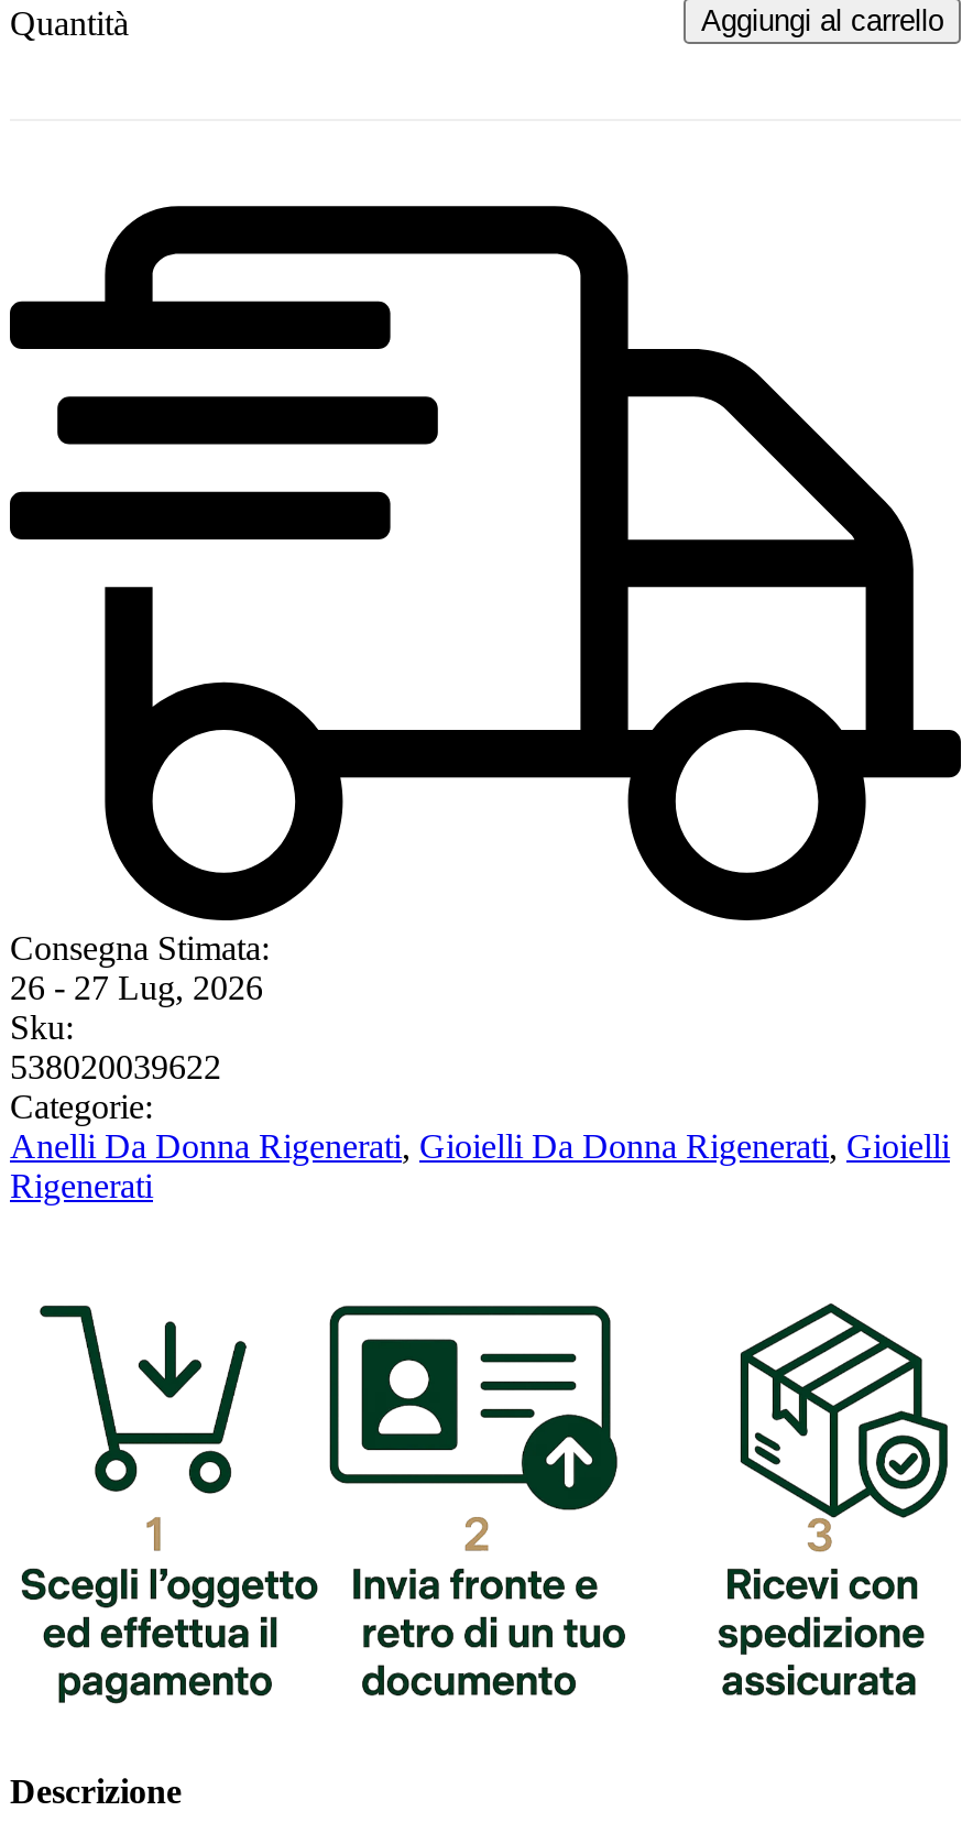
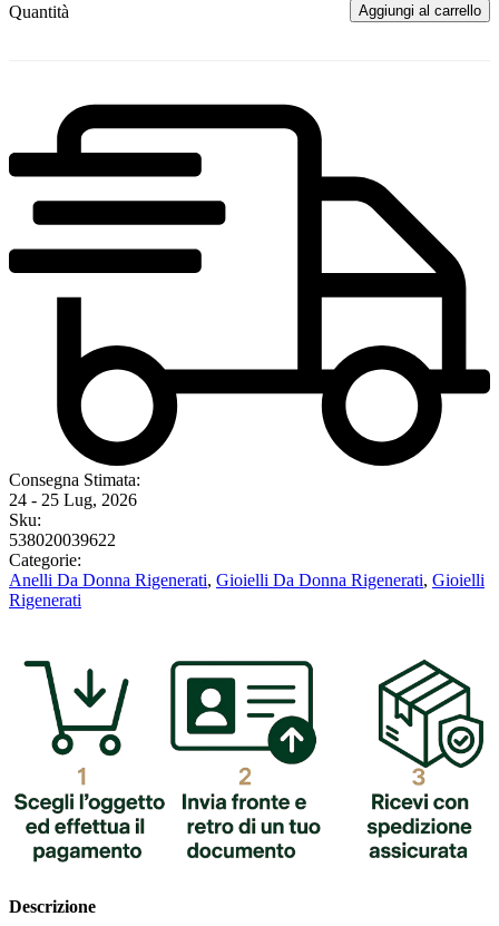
- 26 - 27 Lug, 2026
+ 24 - 25 Lug, 2026
